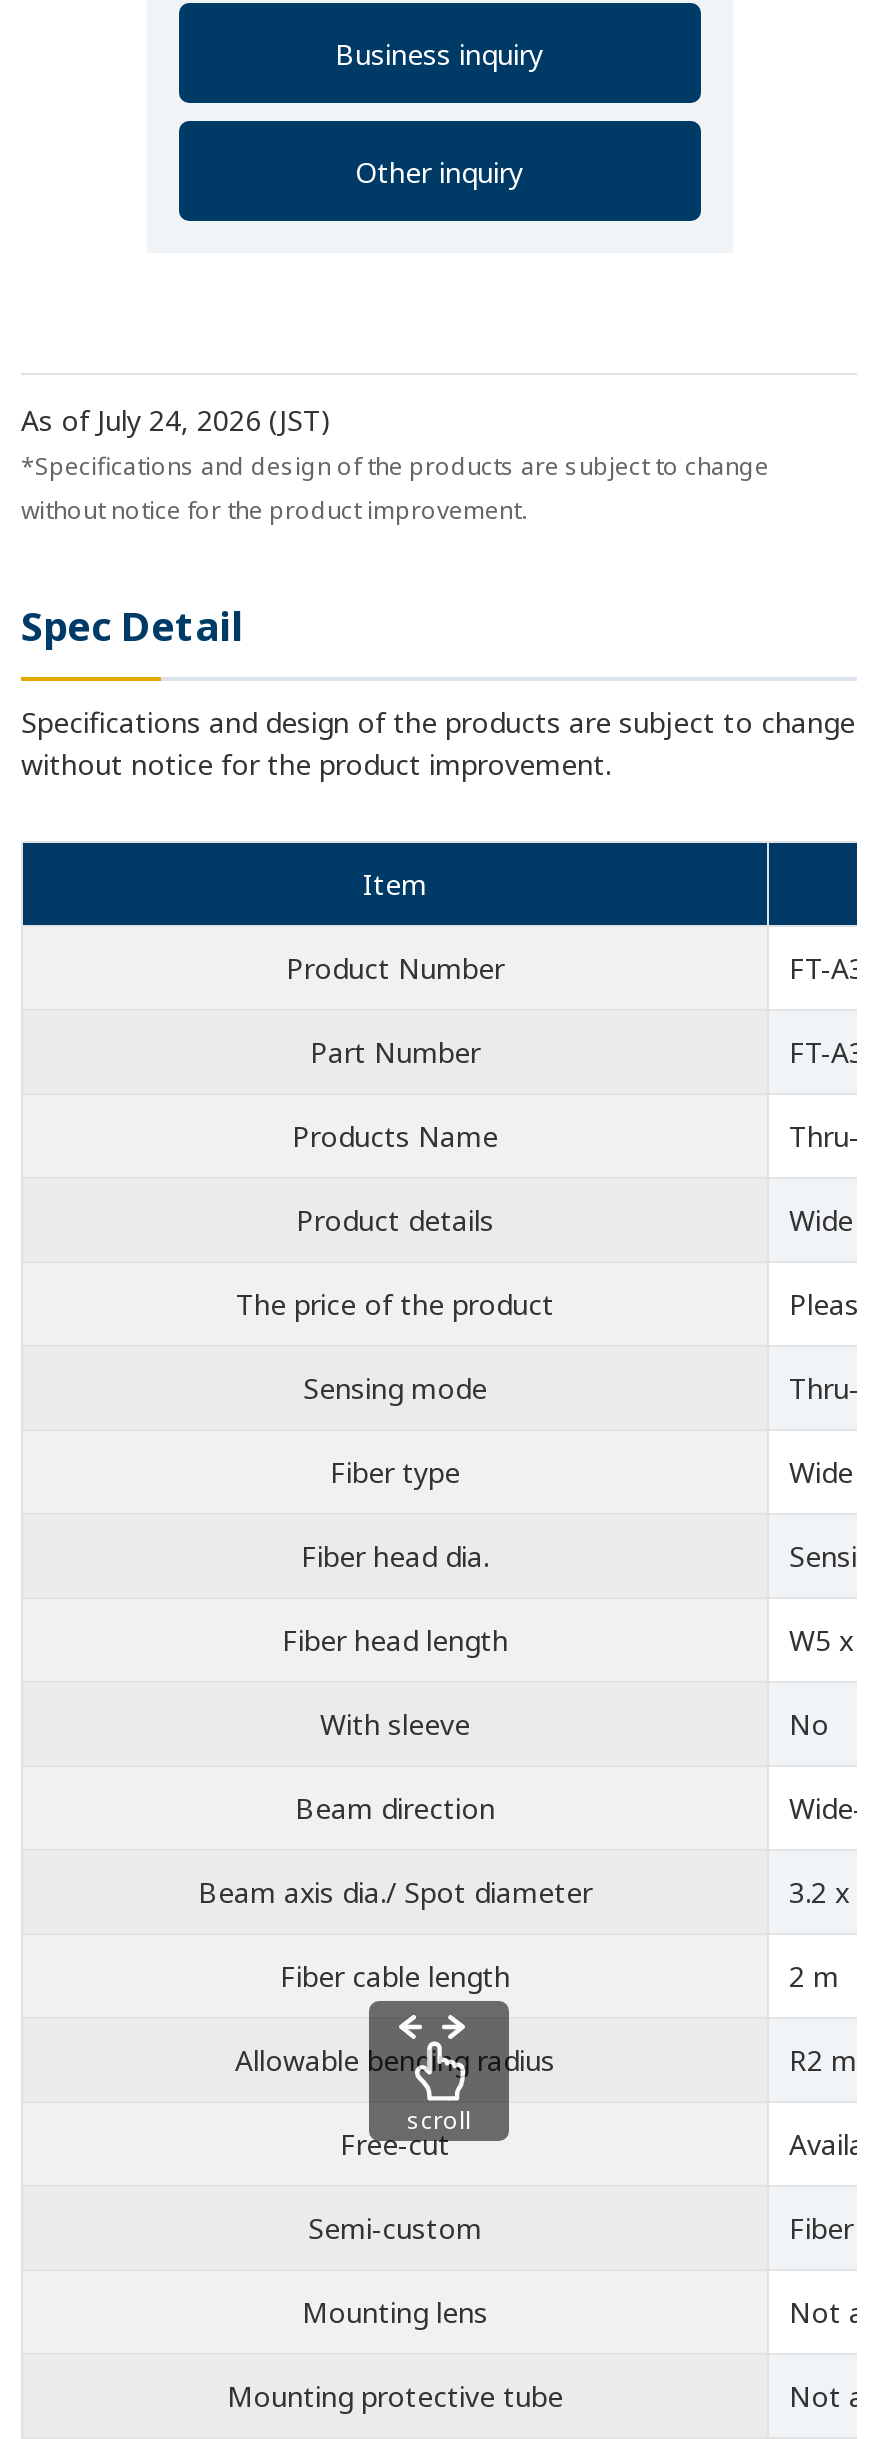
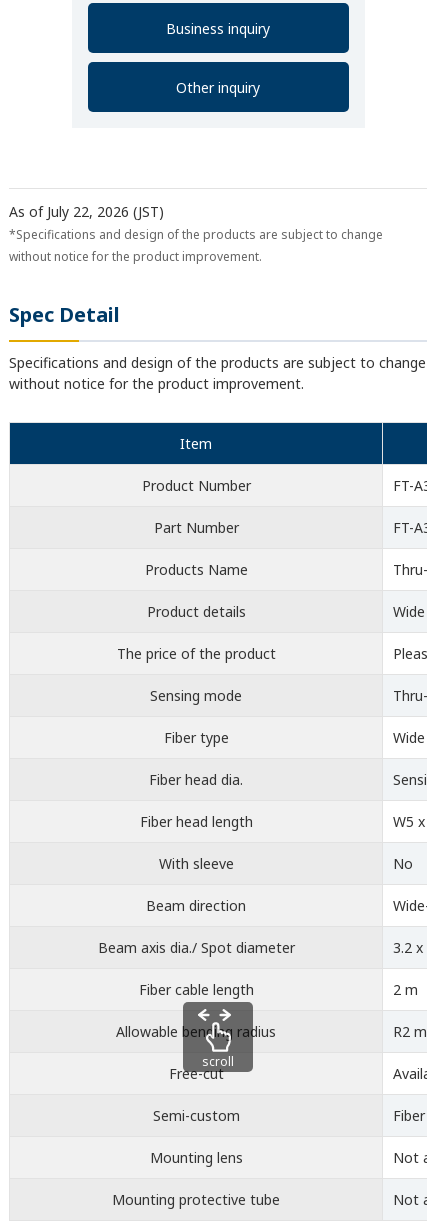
- As of July 24, 2026 (JST)
+ As of July 22, 2026 (JST)
